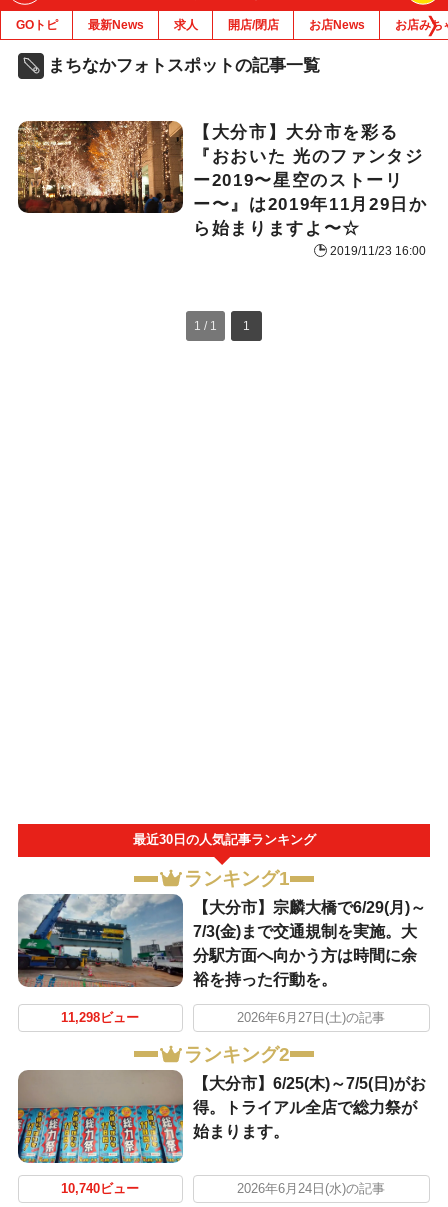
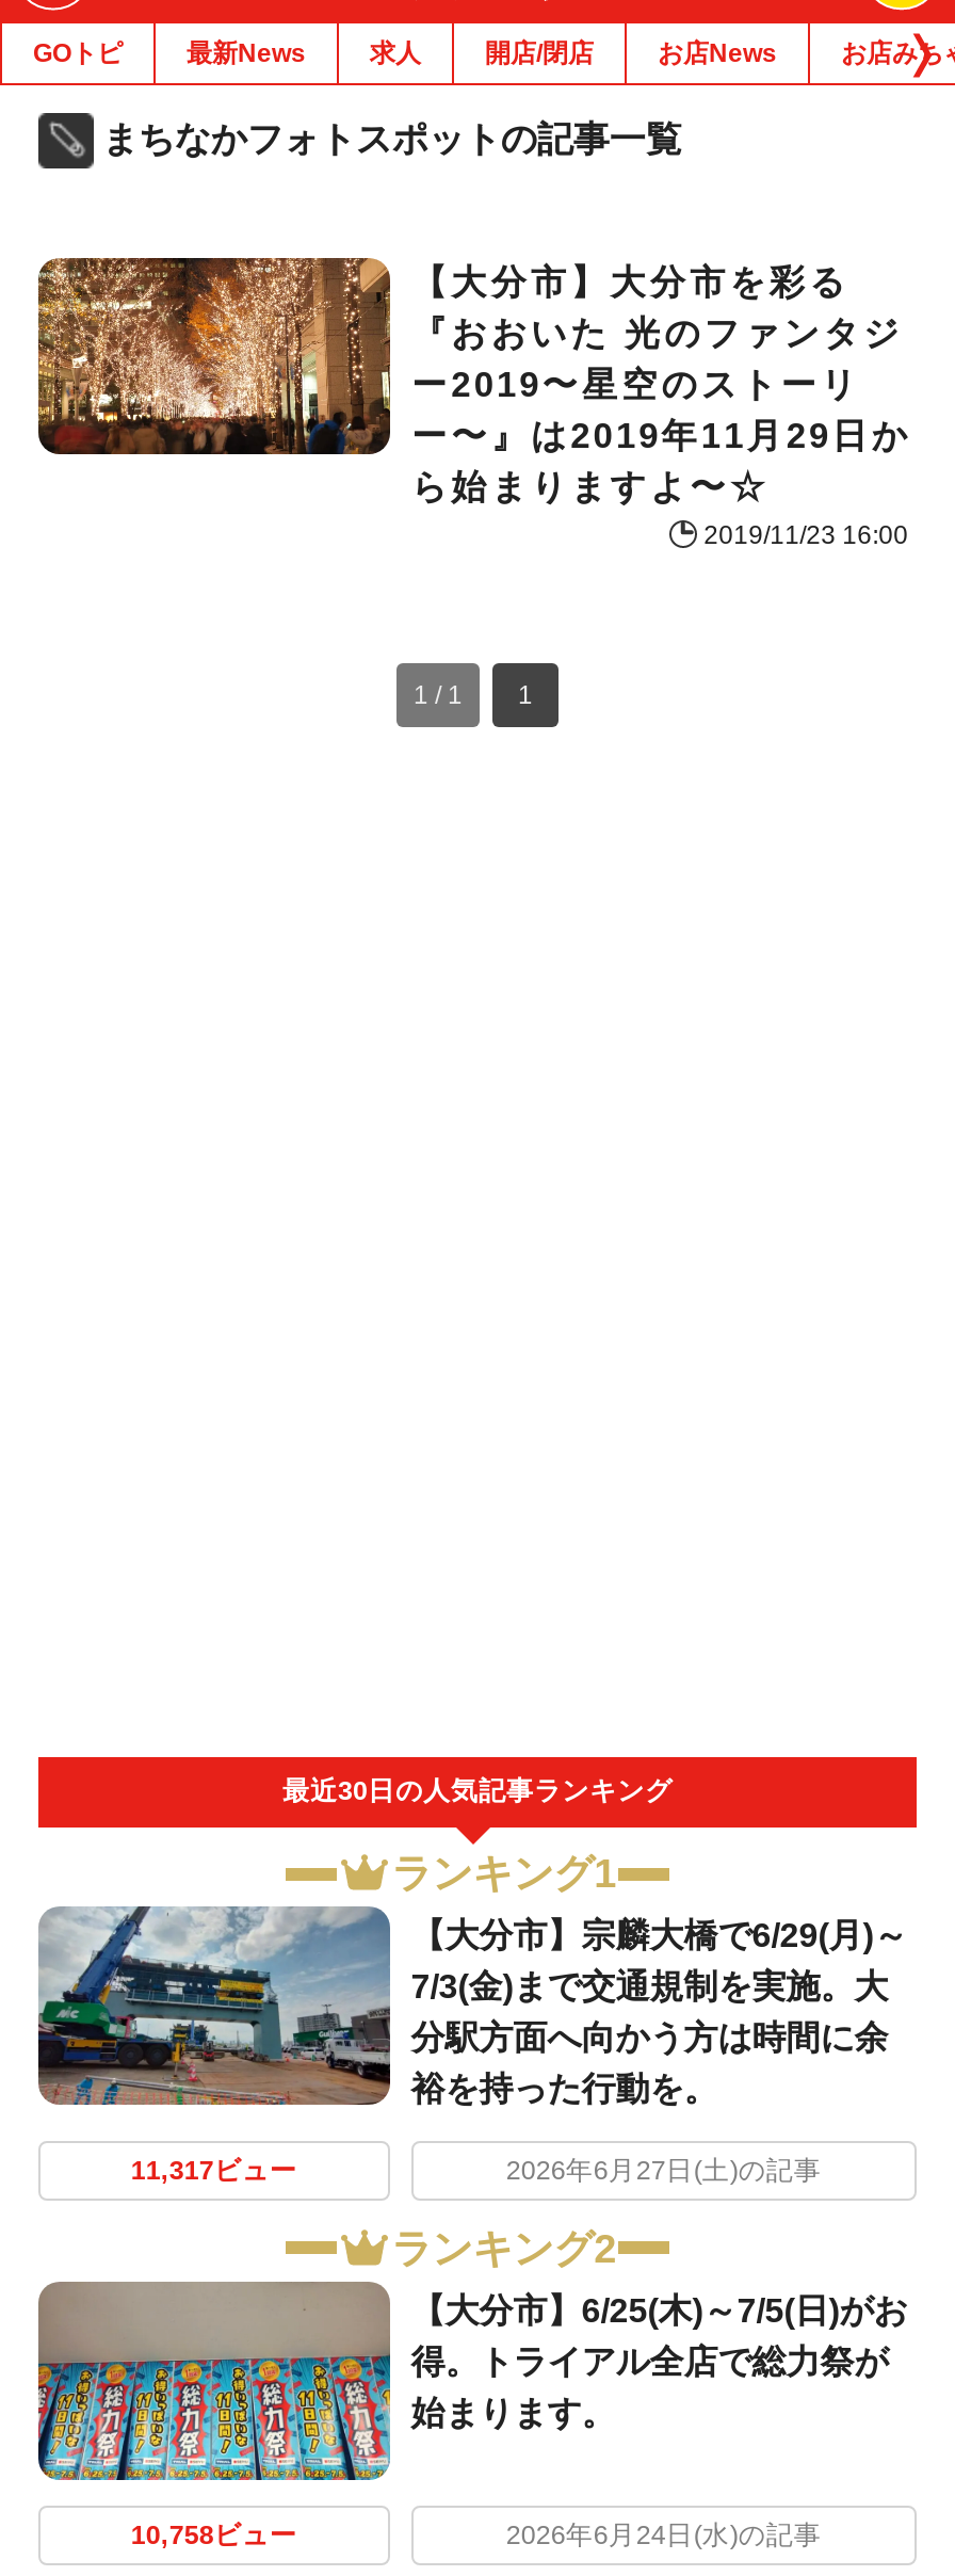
- 11,298ビュー
+ 11,317ビュー

- 10,740ビュー
+ 10,758ビュー
